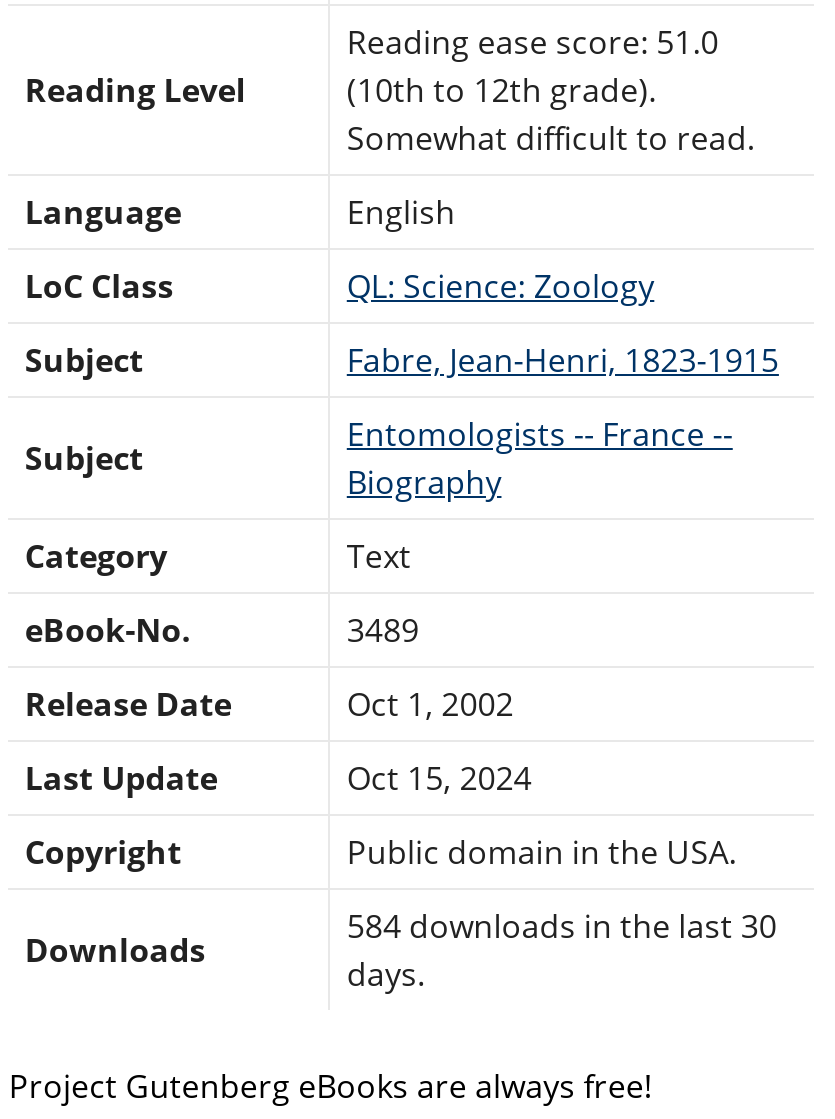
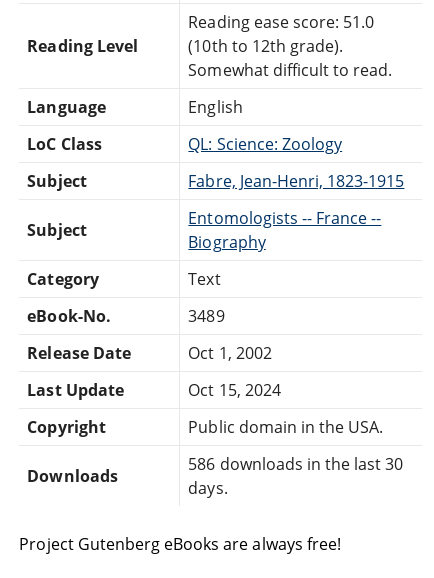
- 584 downloads in the last 30
+ 586 downloads in the last 30
